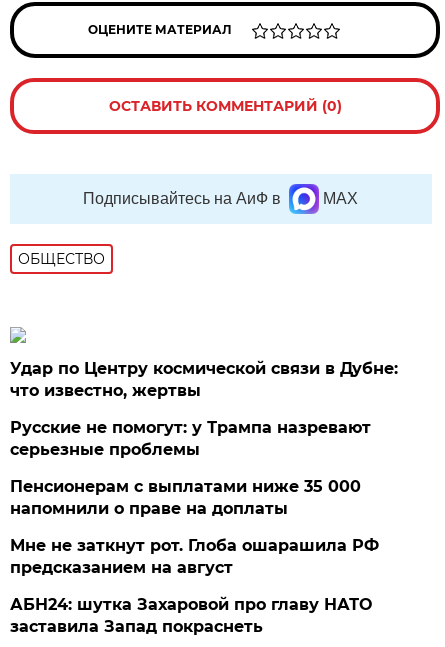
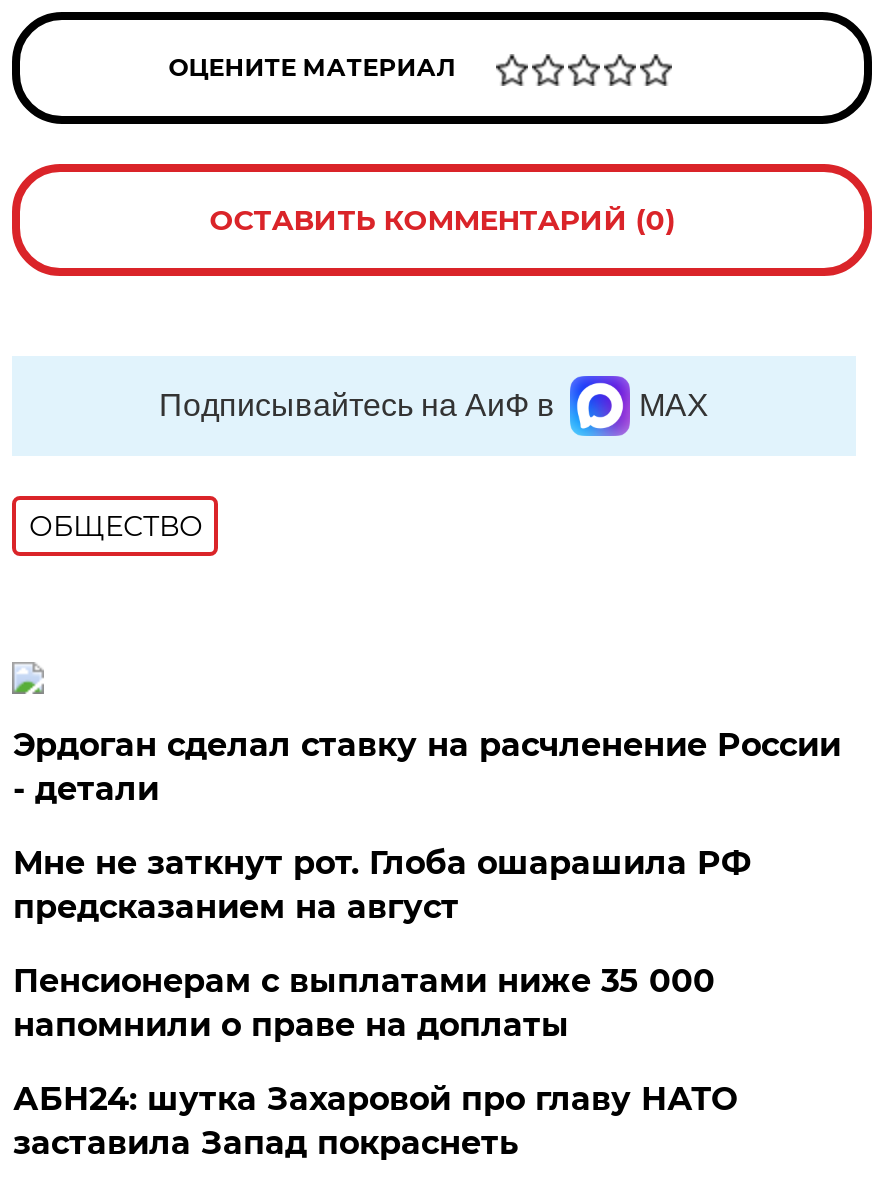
- Удар по Центру космической связи в Дубне:
- что известно, жертвы
+ Эрдоган сделал ставку на расчленение России
+ - детали

- Русские не помогут: у Трампа назревают
- серьезные проблемы

moved up: Мне не заткнут рот. Глоба ошарашила РФ | предсказанием на август
